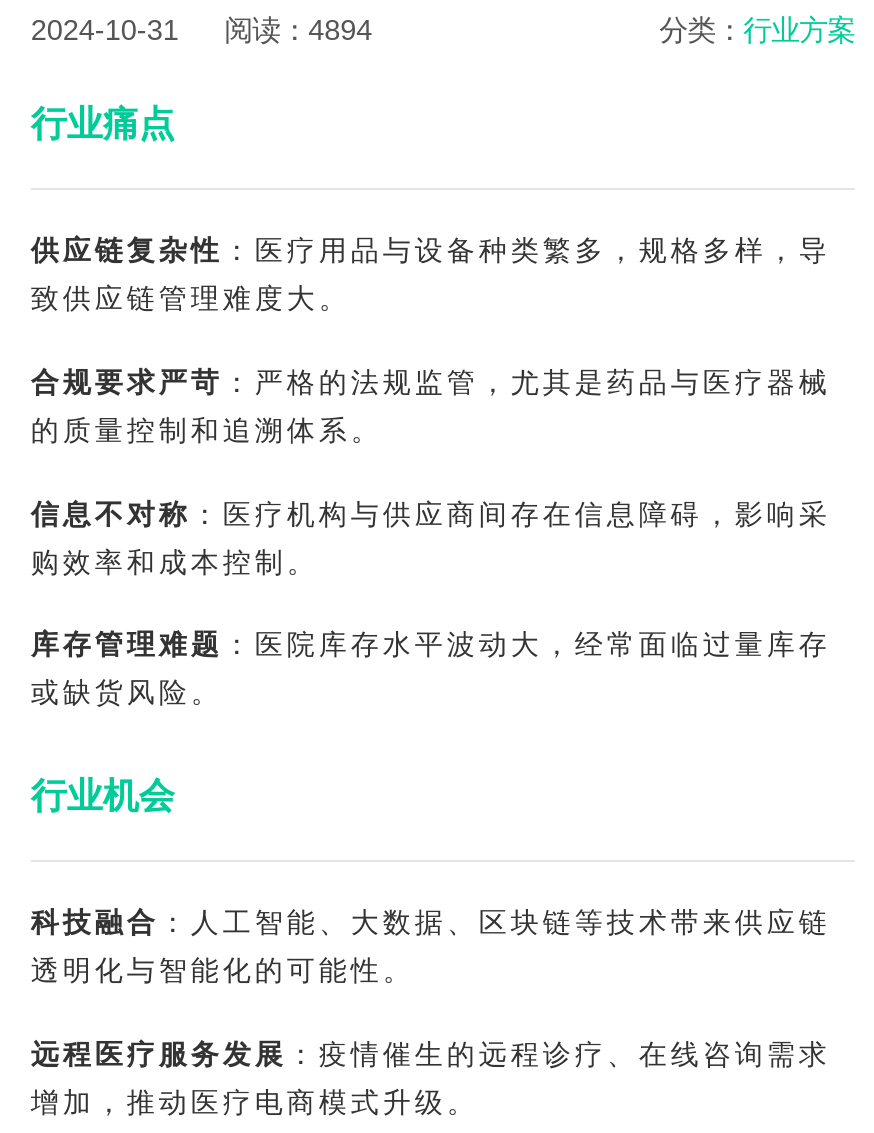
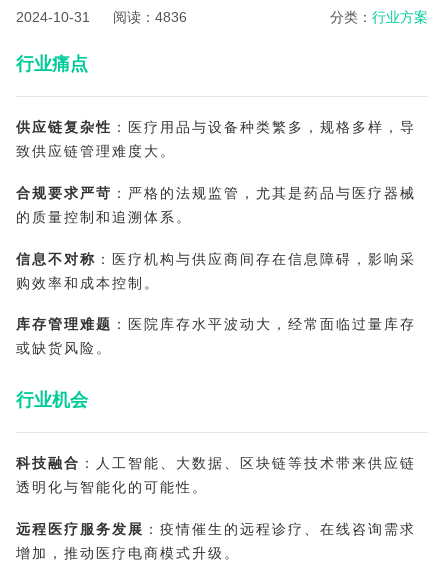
- 2024-10-31 阅读：4894
+ 2024-10-31 阅读：4836
